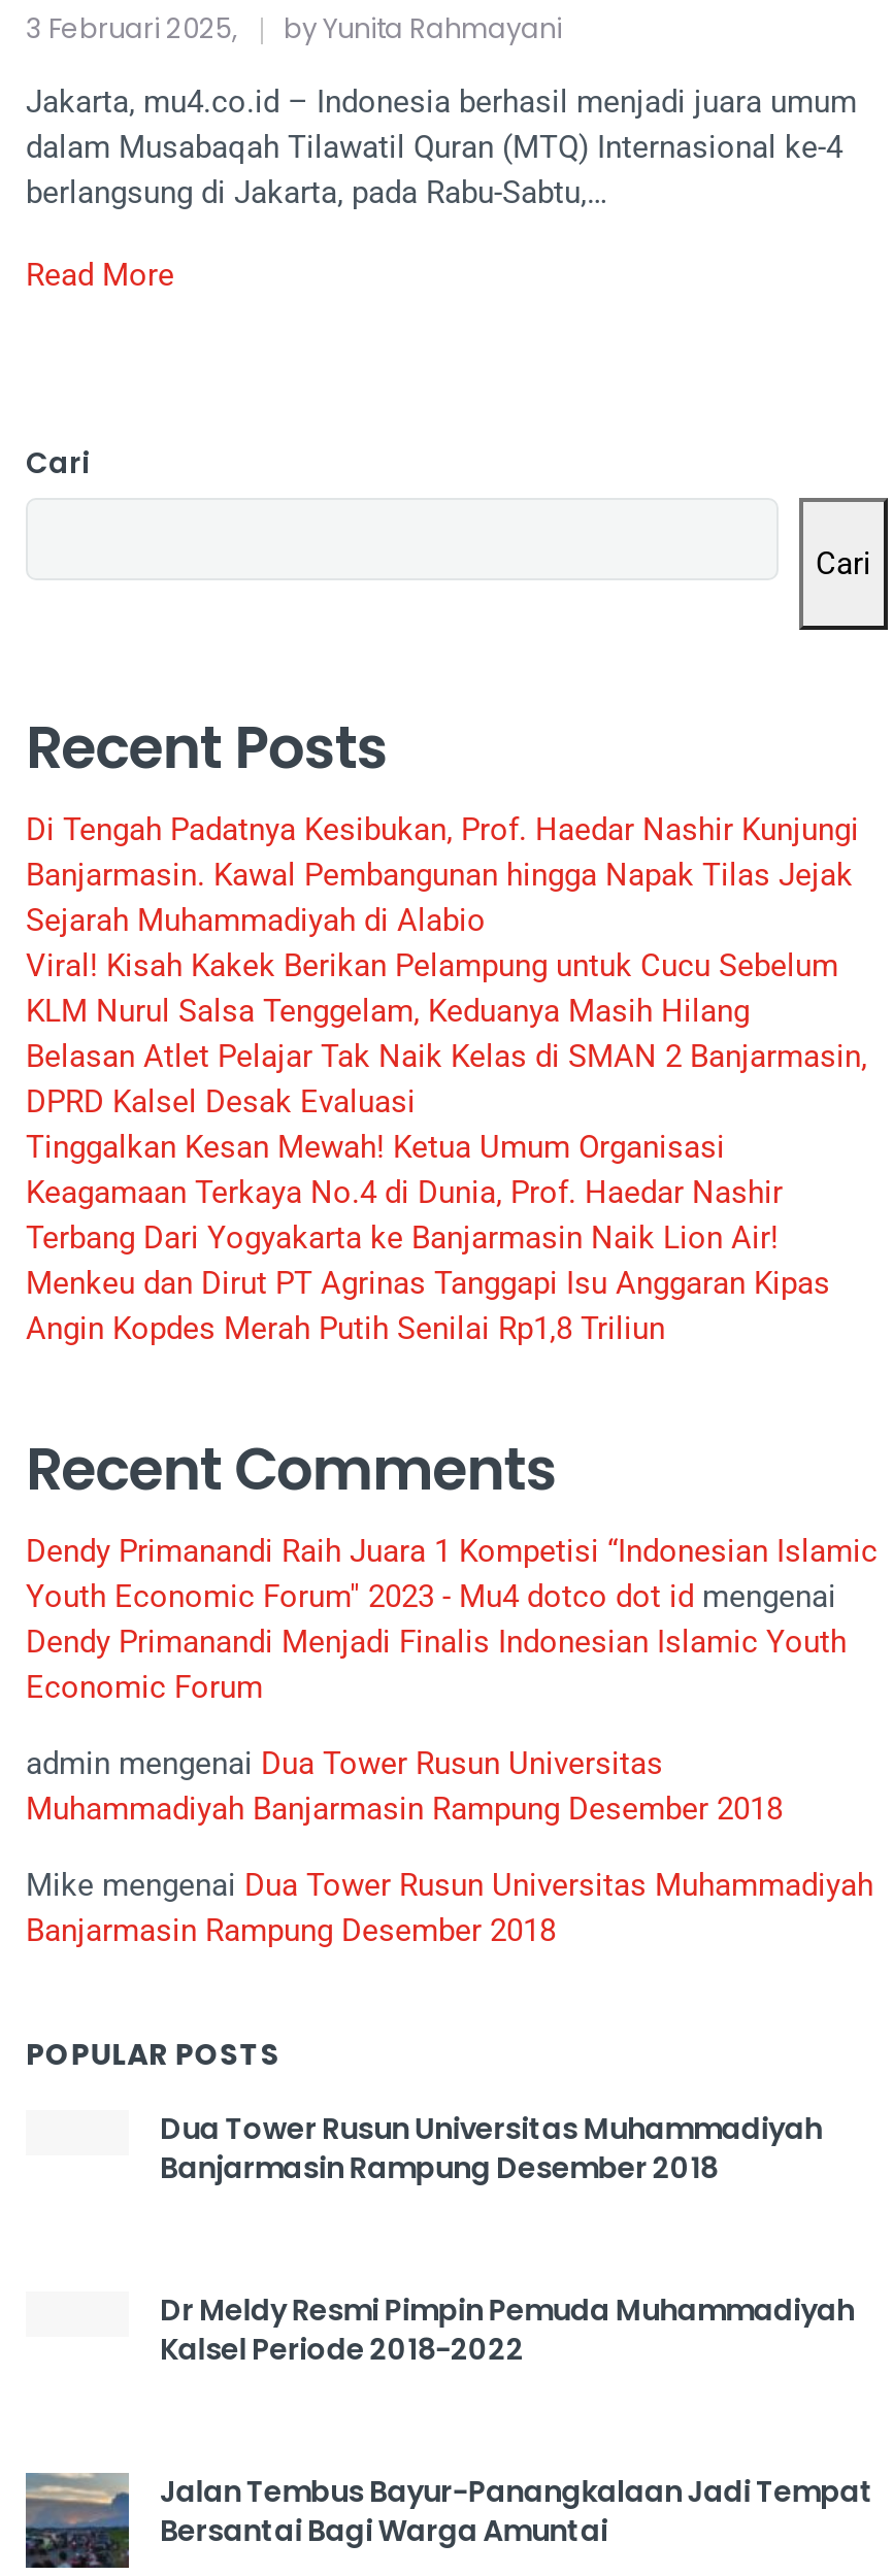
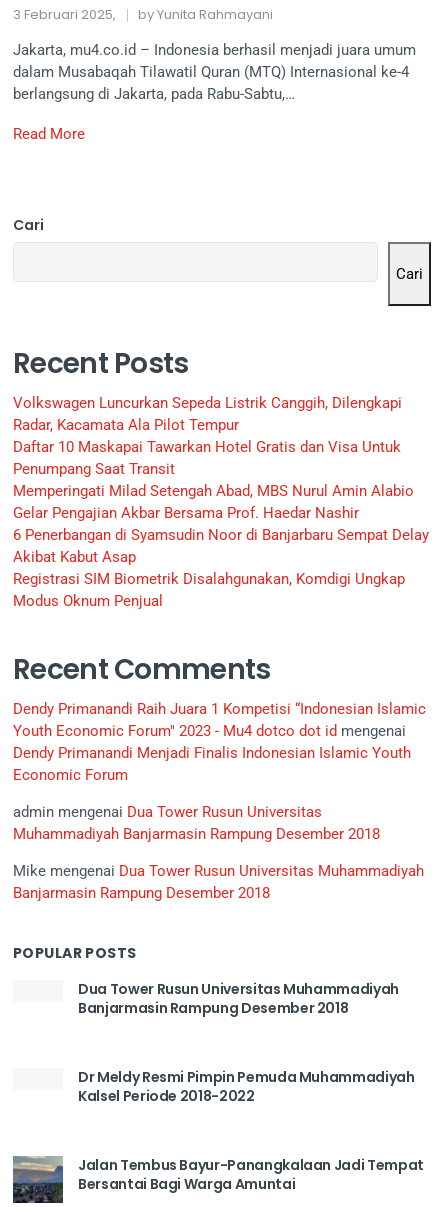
- Di Tengah Padatnya Kesibukan, Prof. Haedar Nashir Kunjungi
- Banjarmasin. Kawal Pembangunan hingga Napak Tilas Jejak
- Sejarah Muhammadiyah di Alabio
- Viral! Kisah Kakek Berikan Pelampung untuk Cucu Sebelum
- KLM Nurul Salsa Tenggelam, Keduanya Masih Hilang
- Belasan Atlet Pelajar Tak Naik Kelas di SMAN 2 Banjarmasin,
- DPRD Kalsel Desak Evaluasi
- Tinggalkan Kesan Mewah! Ketua Umum Organisasi
- Keagamaan Terkaya No.4 di Dunia, Prof. Haedar Nashir
- Terbang Dari Yogyakarta ke Banjarmasin Naik Lion Air!
- Menkeu dan Dirut PT Agrinas Tanggapi Isu Anggaran Kipas
- Angin Kopdes Merah Putih Senilai Rp1,8 Triliun
+ Volkswagen Luncurkan Sepeda Listrik Canggih, Dilengkapi
+ Radar, Kacamata Ala Pilot Tempur
+ Daftar 10 Maskapai Tawarkan Hotel Gratis dan Visa Untuk
+ Penumpang Saat Transit
+ Memperingati Milad Setengah Abad, MBS Nurul Amin Alabio
+ Gelar Pengajian Akbar Bersama Prof. Haedar Nashir
+ 6 Penerbangan di Syamsudin Noor di Banjarbaru Sempat Delay
+ Akibat Kabut Asap
+ Registrasi SIM Biometrik Disalahgunakan, Komdigi Ungkap
+ Modus Oknum Penjual
